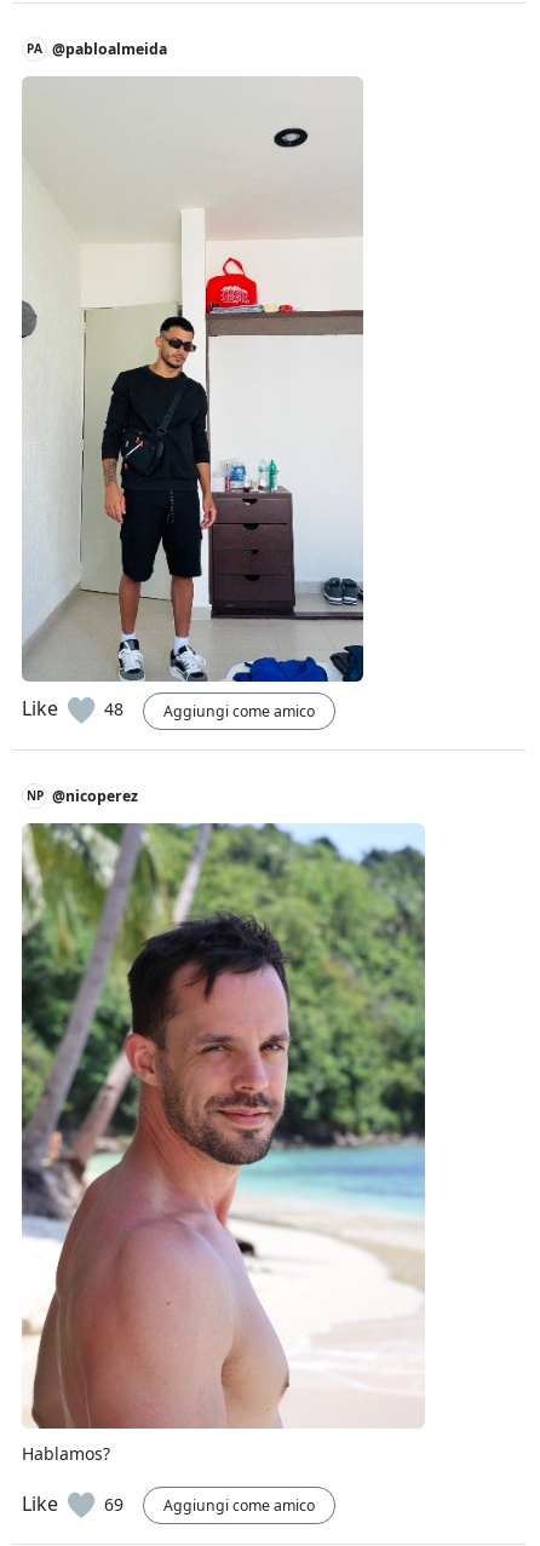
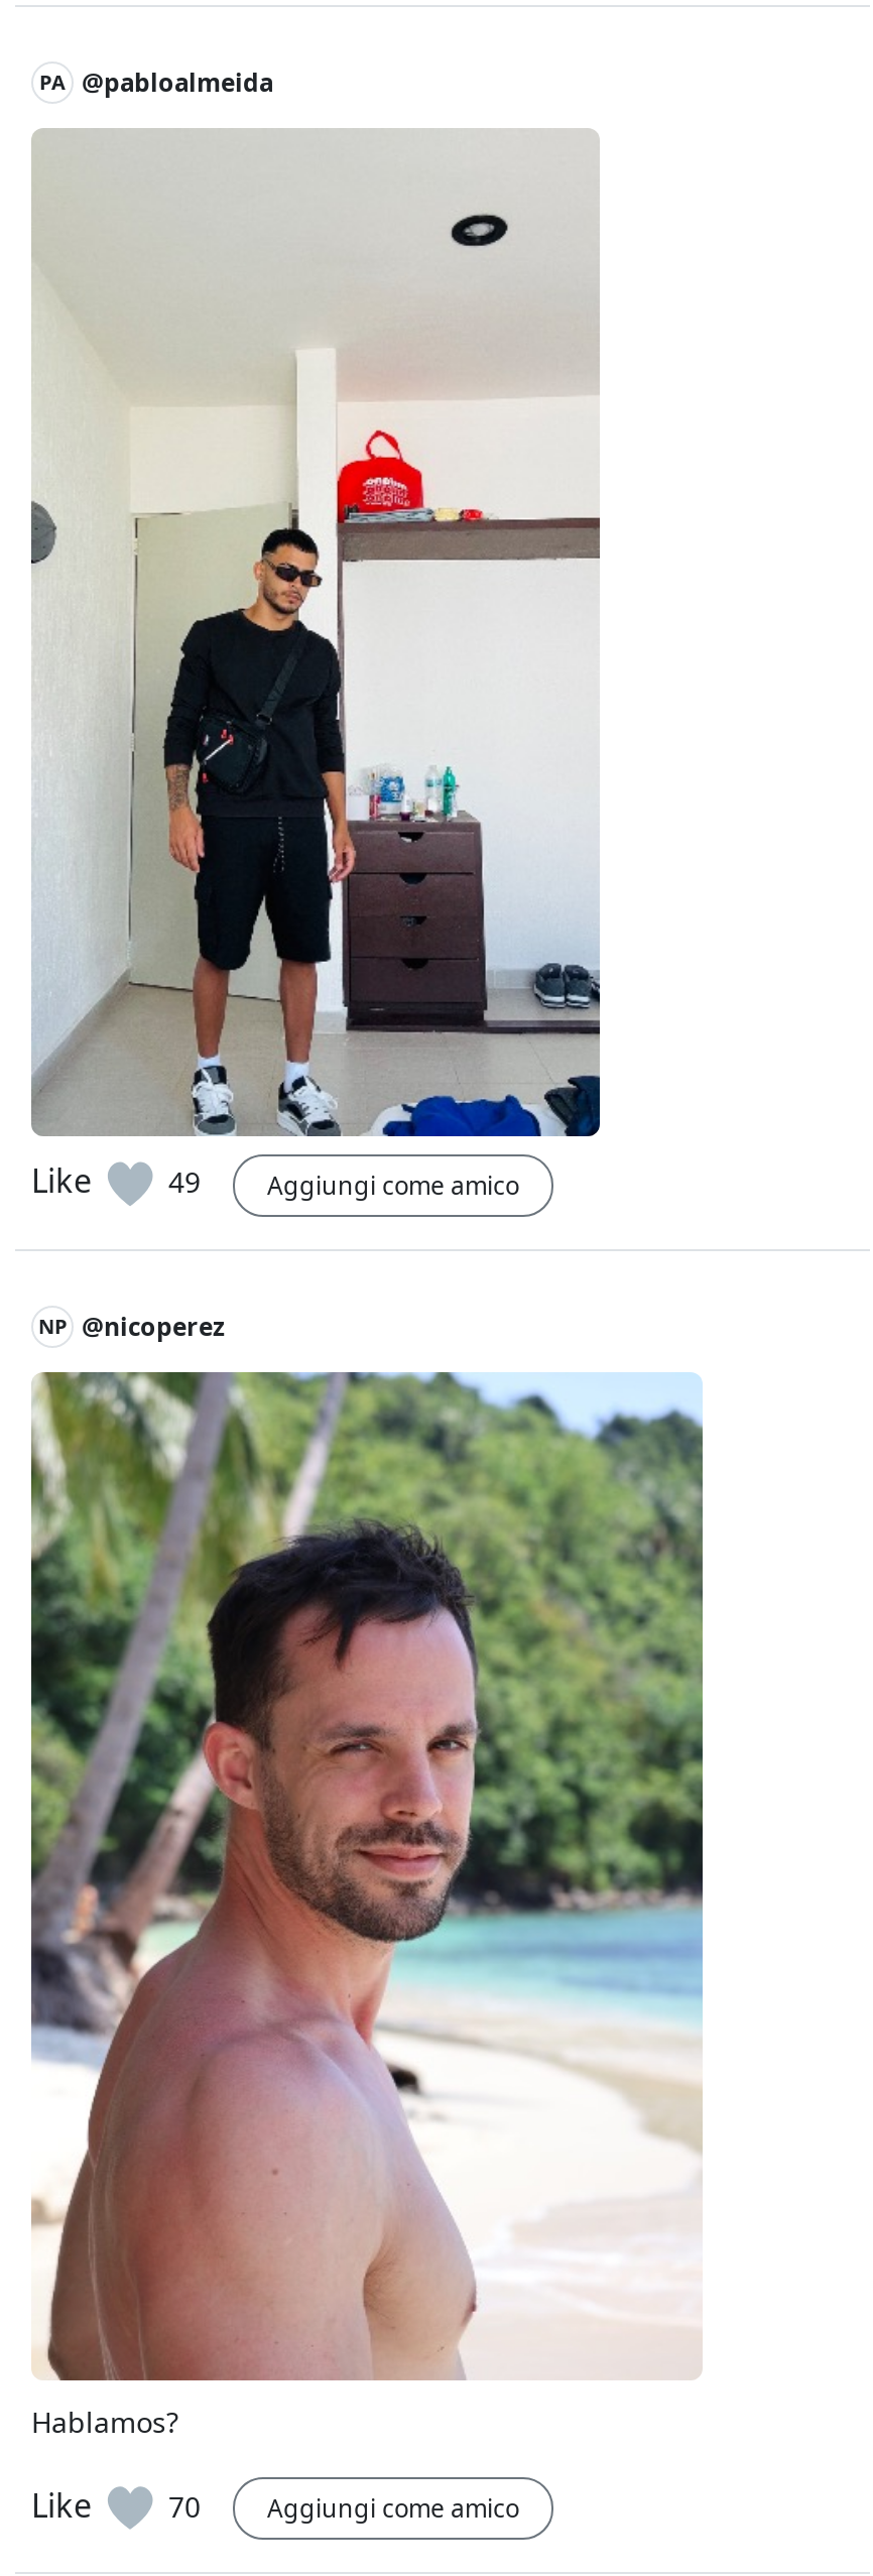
- Like 48 Aggiungi come amico
+ Like 49 Aggiungi come amico

- Like 69 Aggiungi come amico
+ Like 70 Aggiungi come amico
